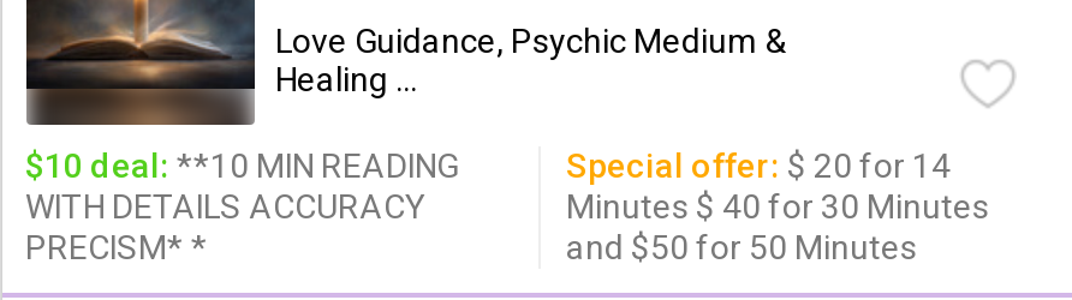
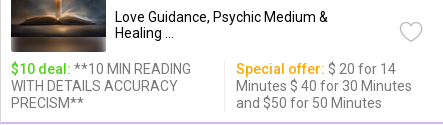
- PRECISM* *
+ PRECISM**
